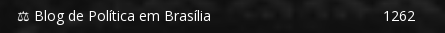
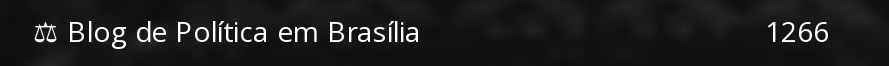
- 1262
+ 1266
